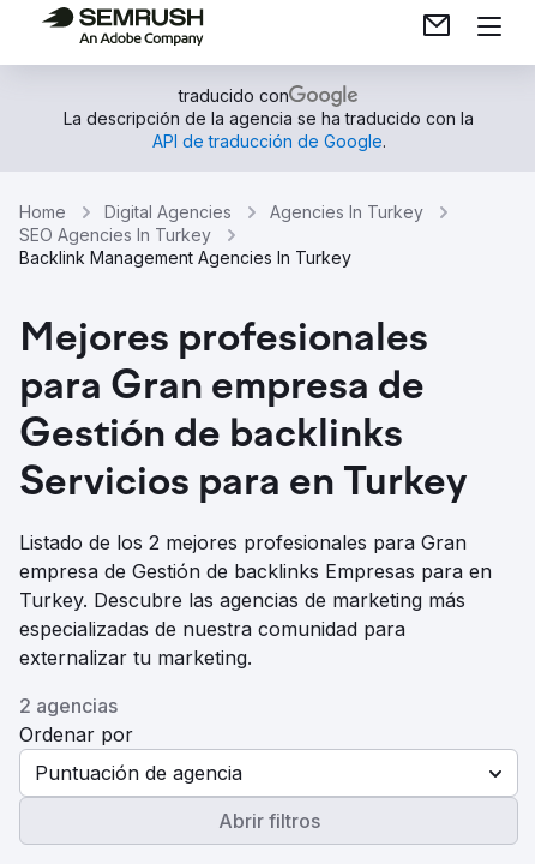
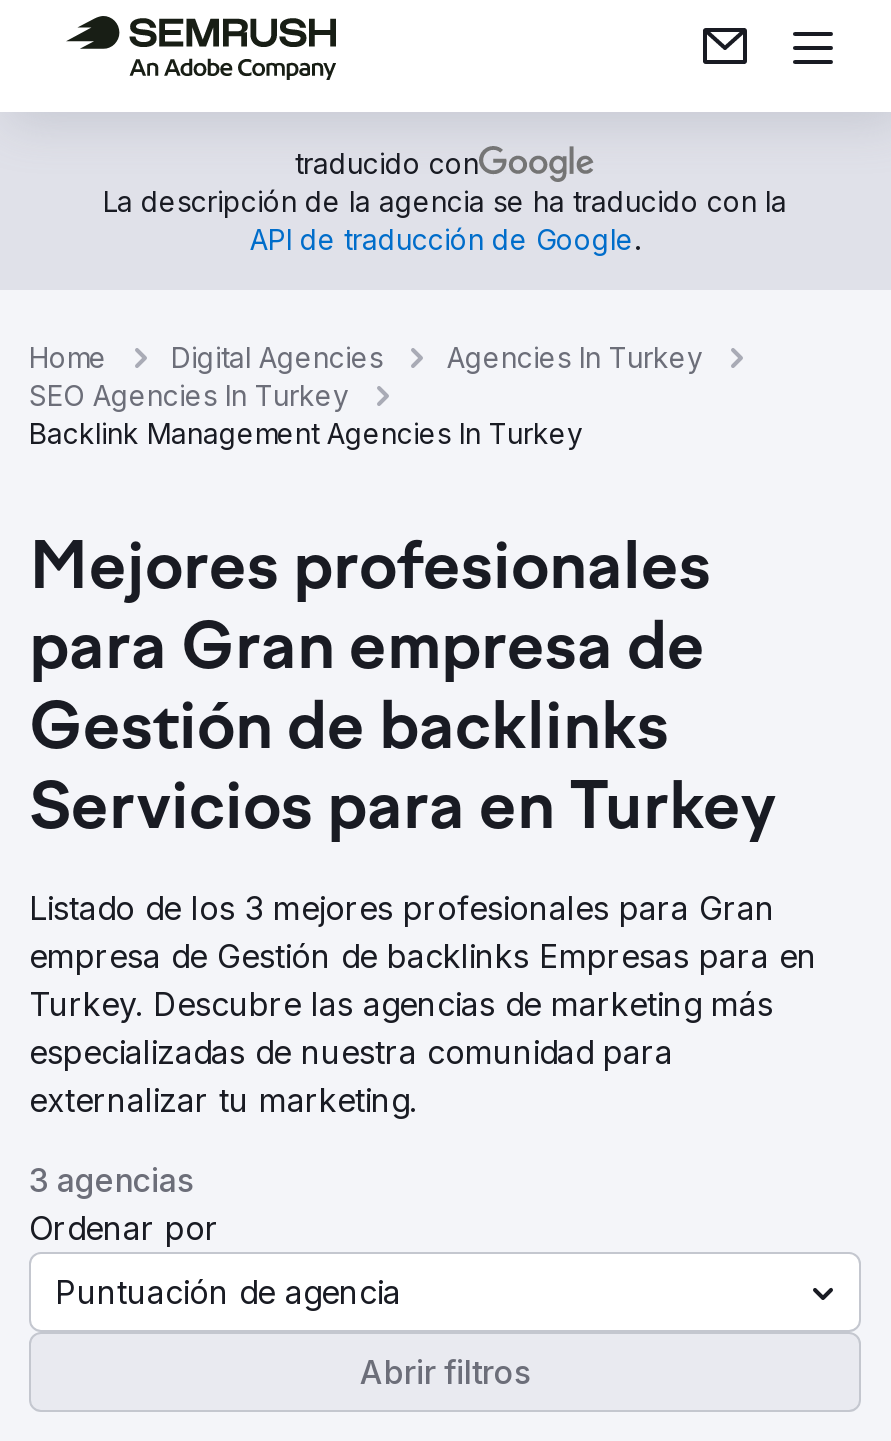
- Listado de los 2 mejores profesionales para Gran
+ Listado de los 3 mejores profesionales para Gran

- 2 agencias
+ 3 agencias
